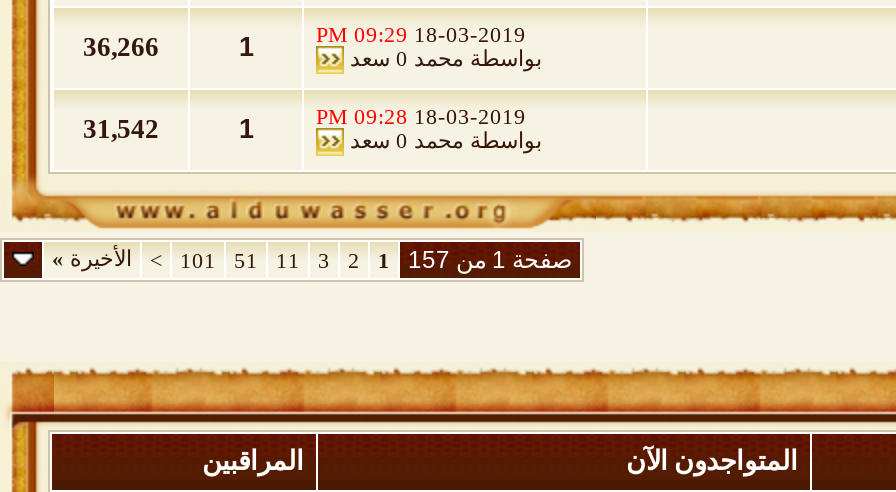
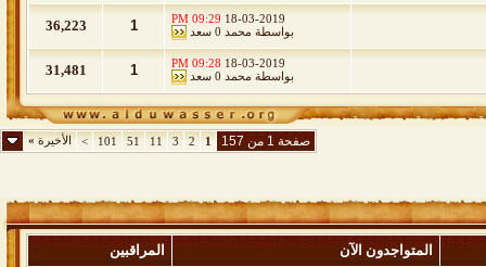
- 36,266
+ 36,223

- 31,542
+ 31,481
